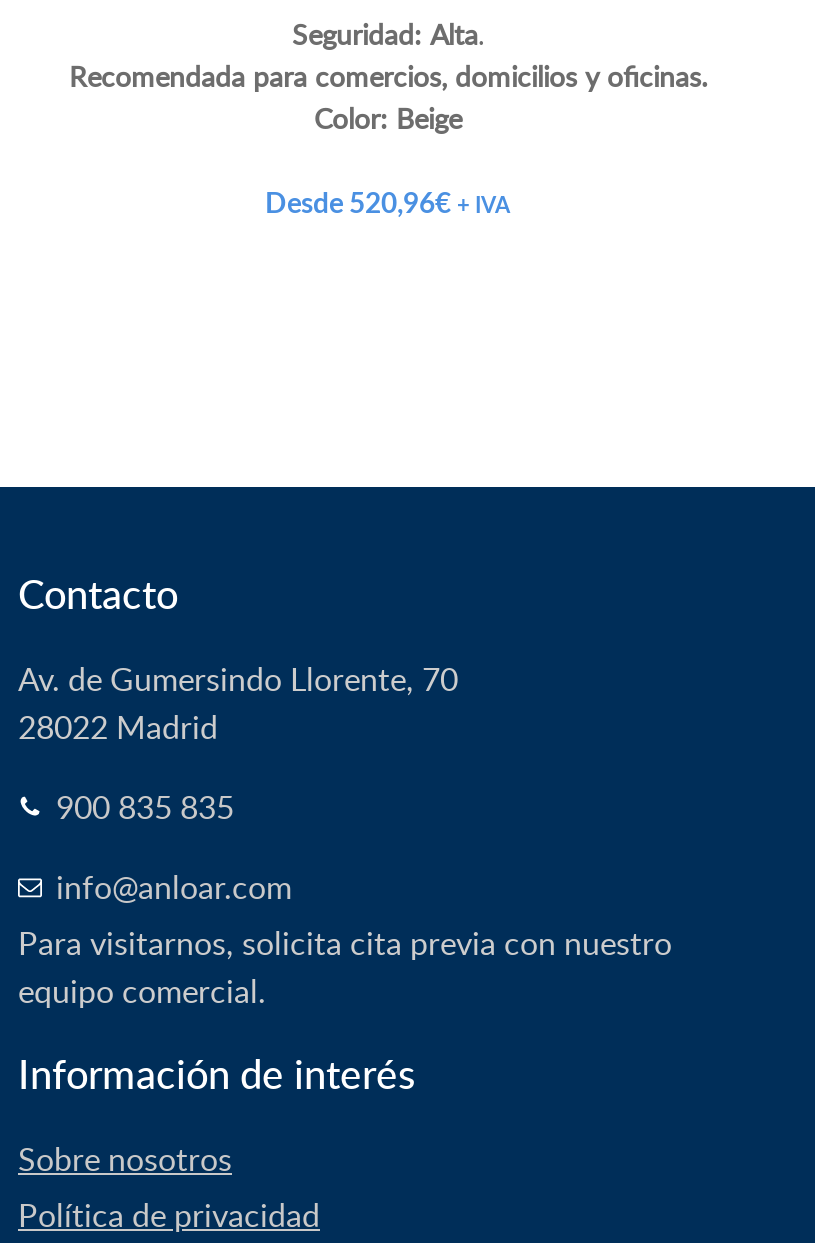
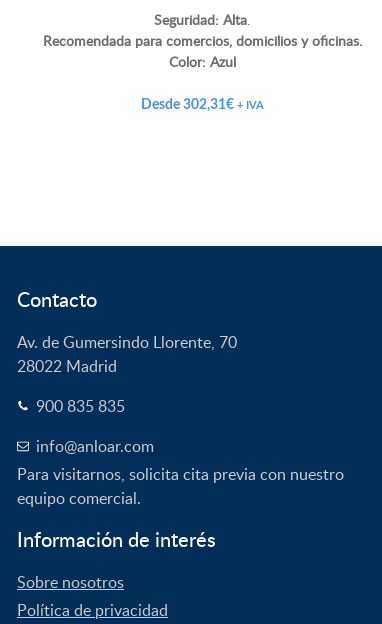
- Color: Beige
+ Color: Azul

- Desde 520,96€ + IVA
+ Desde 302,31€ + IVA
